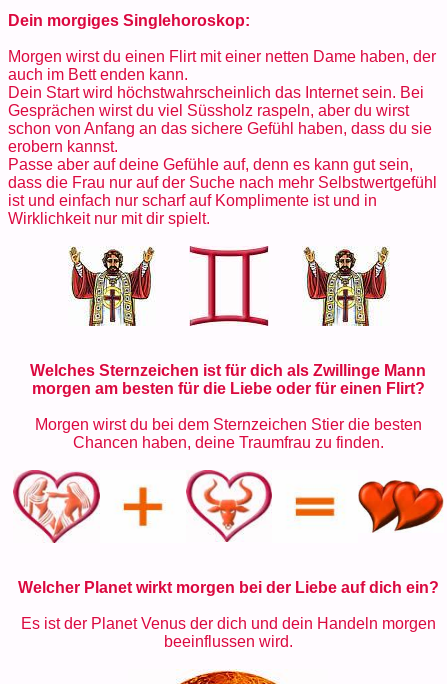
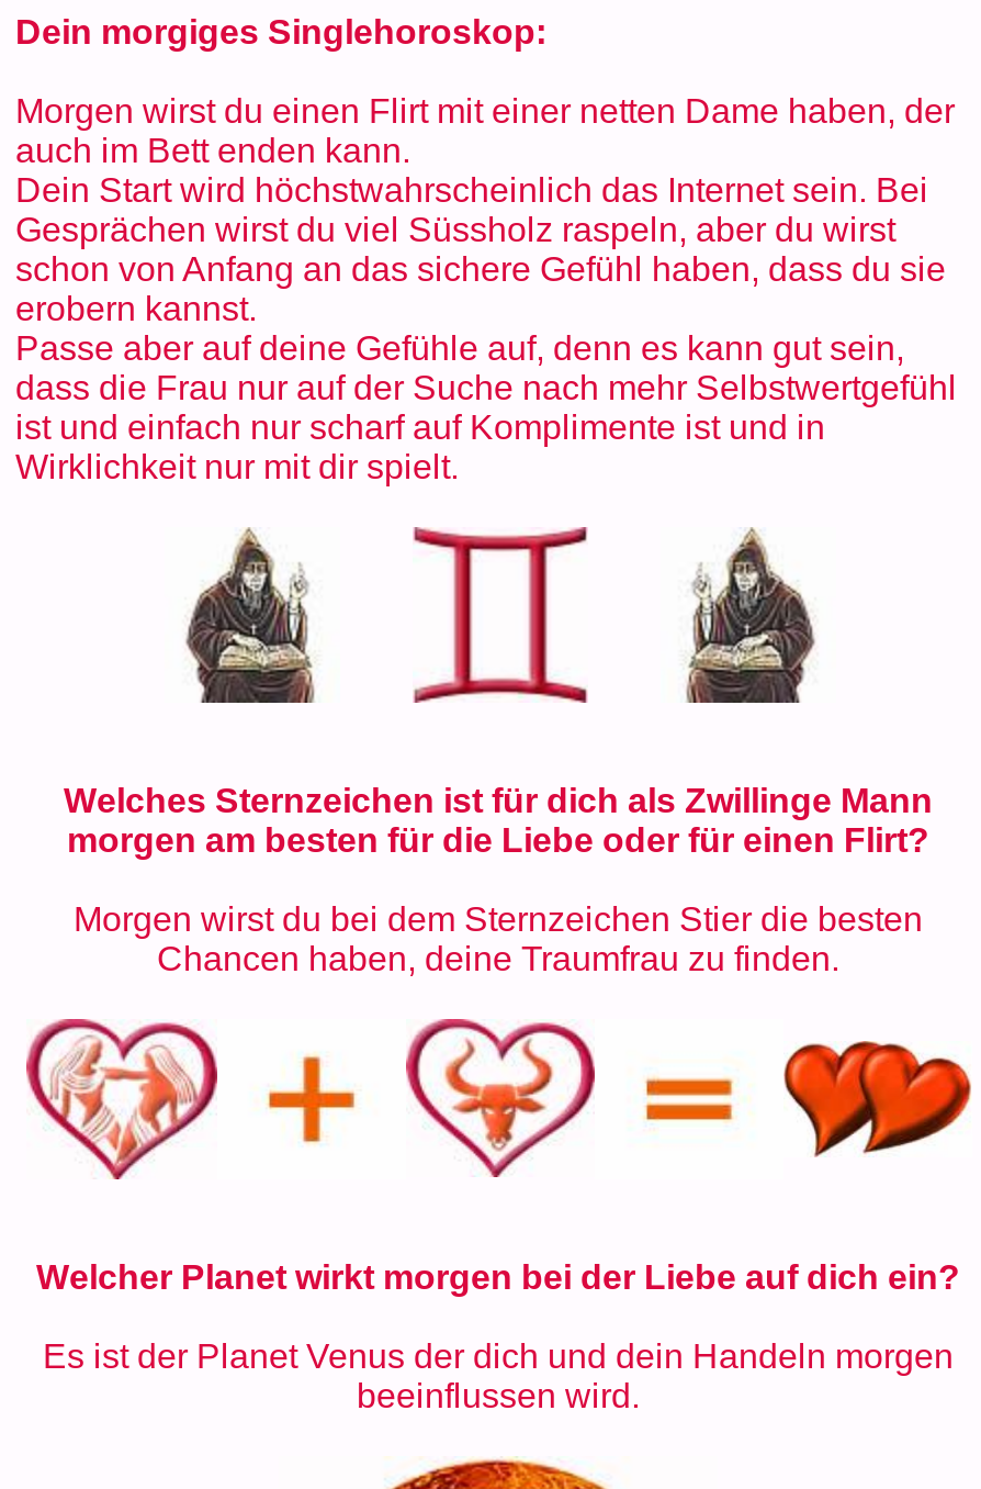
- [image]
+ [image]

- [image]
+ [image]
